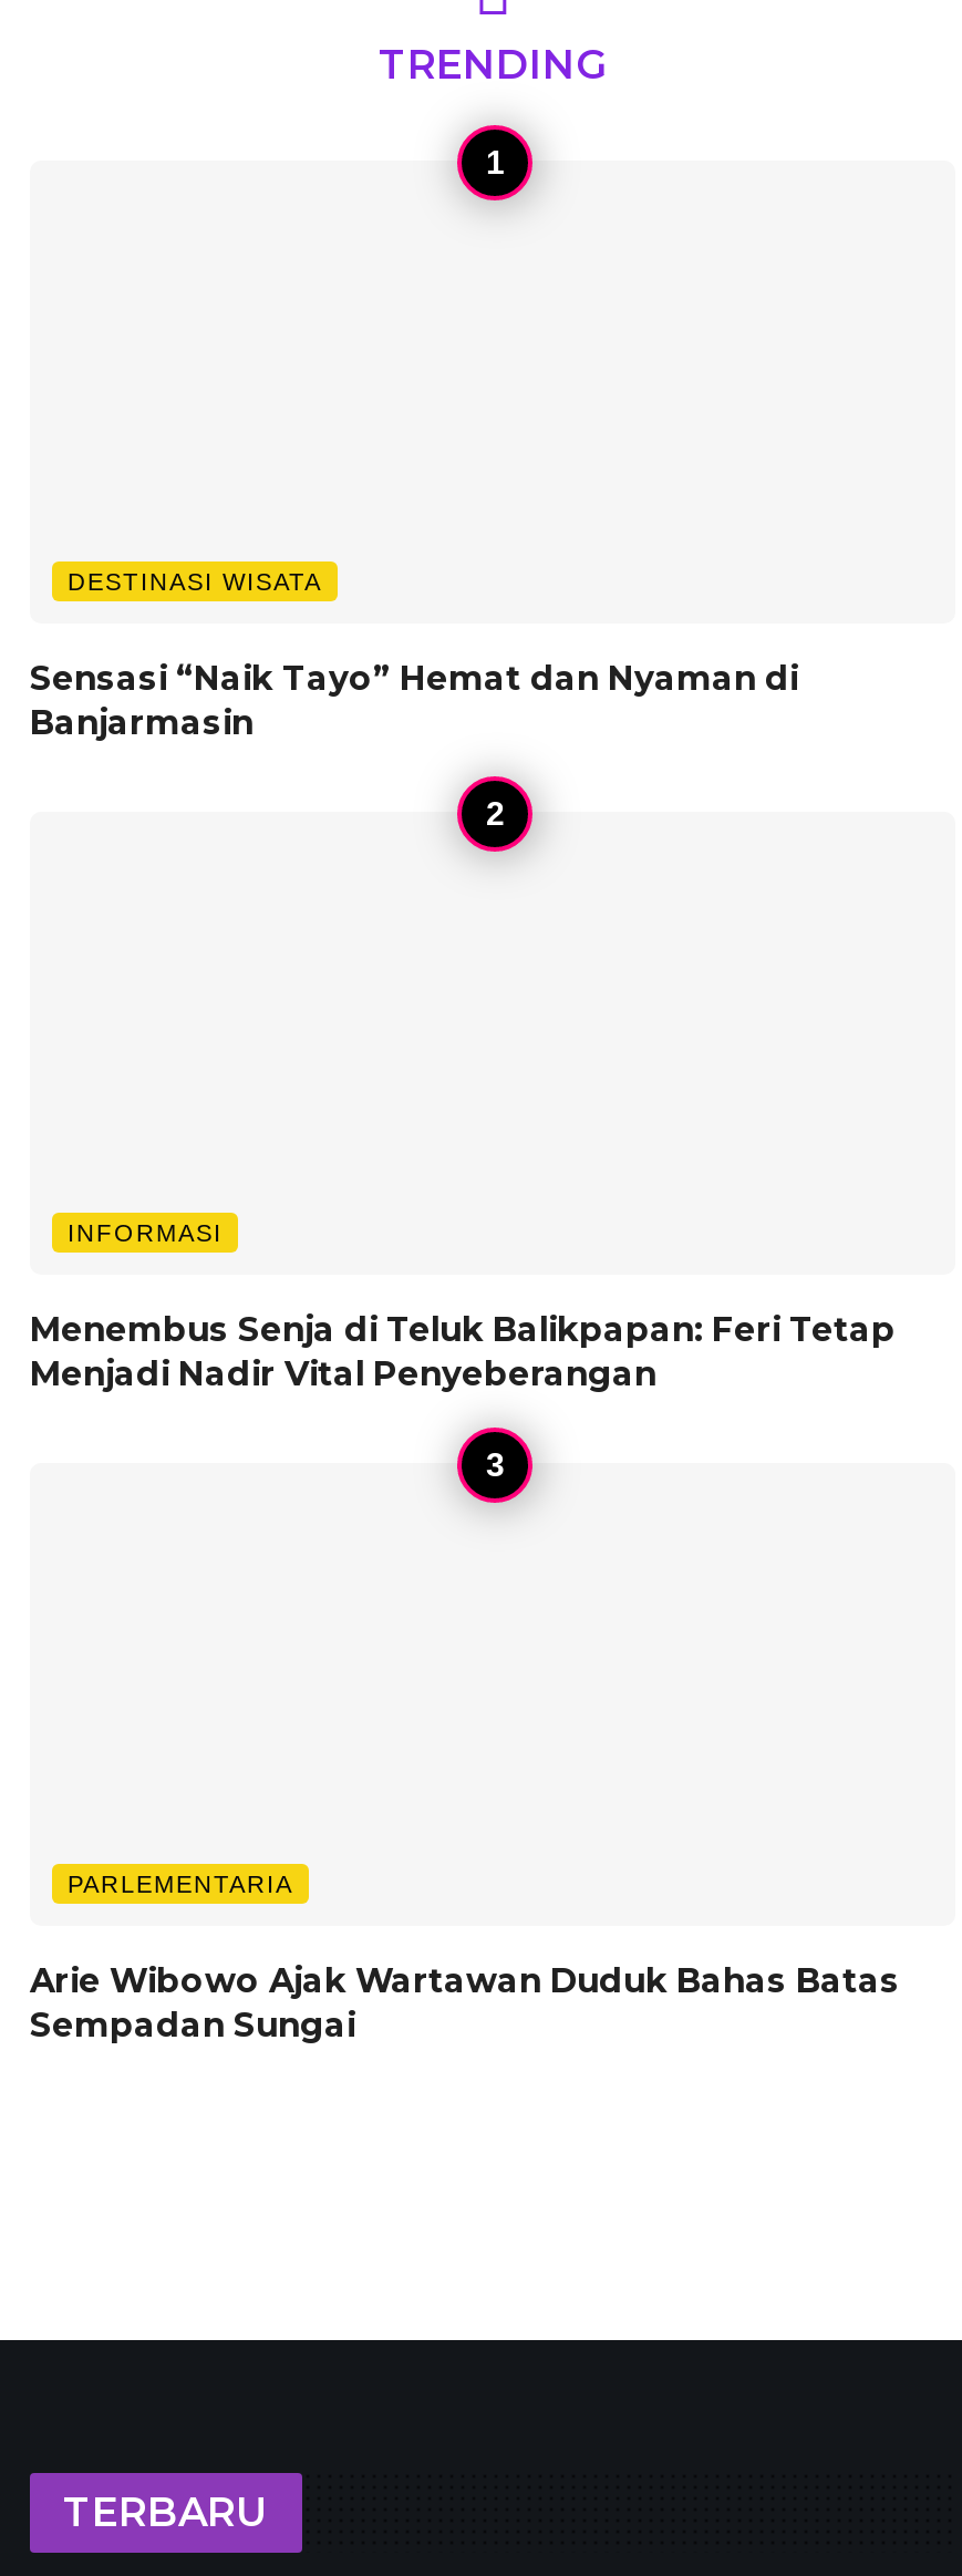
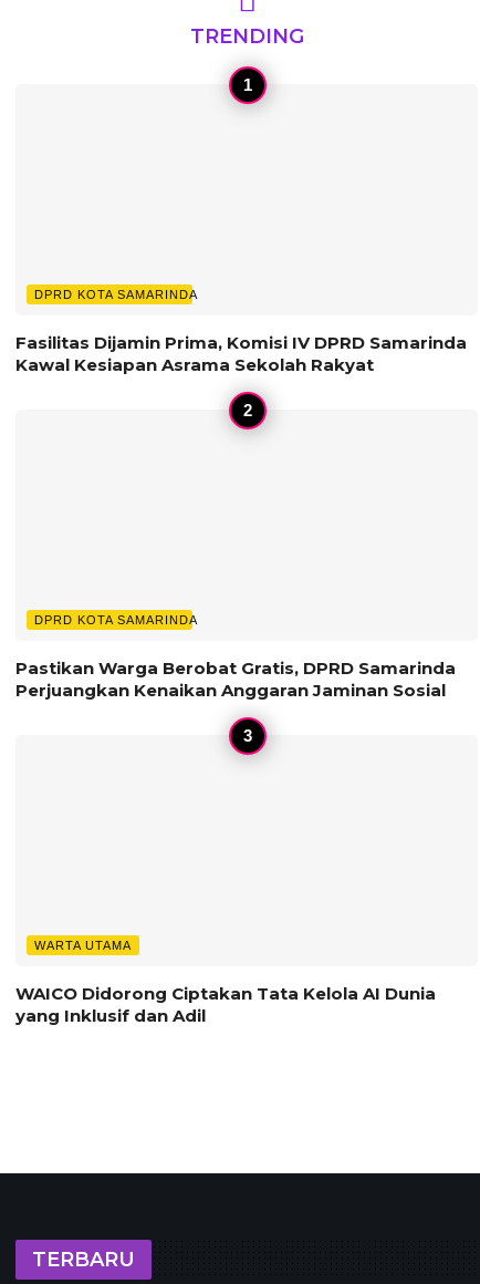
- DESTINASI WISATA
+ DPRD KOTA SAMARINDA

- Sensasi “Naik Tayo” Hemat dan Nyaman di
- Banjarmasin
+ Fasilitas Dijamin Prima, Komisi IV DPRD Samarinda
+ Kawal Kesiapan Asrama Sekolah Rakyat

- INFORMASI
+ DPRD KOTA SAMARINDA

- Menembus Senja di Teluk Balikpapan: Feri Tetap
- Menjadi Nadir Vital Penyeberangan
+ Pastikan Warga Berobat Gratis, DPRD Samarinda
+ Perjuangkan Kenaikan Anggaran Jaminan Sosial

- PARLEMENTARIA
+ WARTA UTAMA

- Arie Wibowo Ajak Wartawan Duduk Bahas Batas
- Sempadan Sungai
+ WAICO Didorong Ciptakan Tata Kelola AI Dunia
+ yang Inklusif dan Adil
